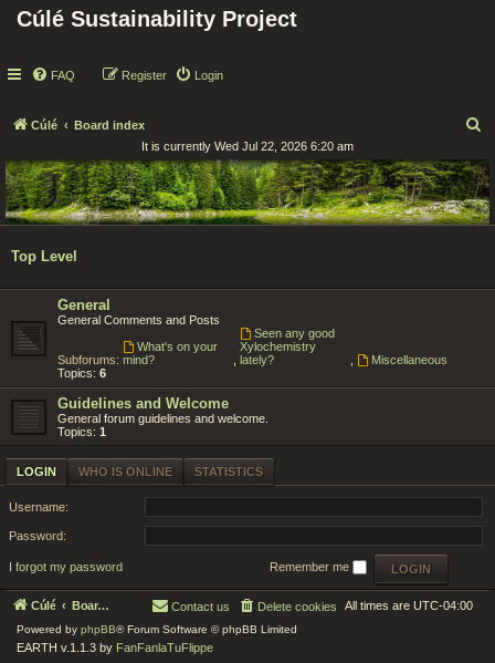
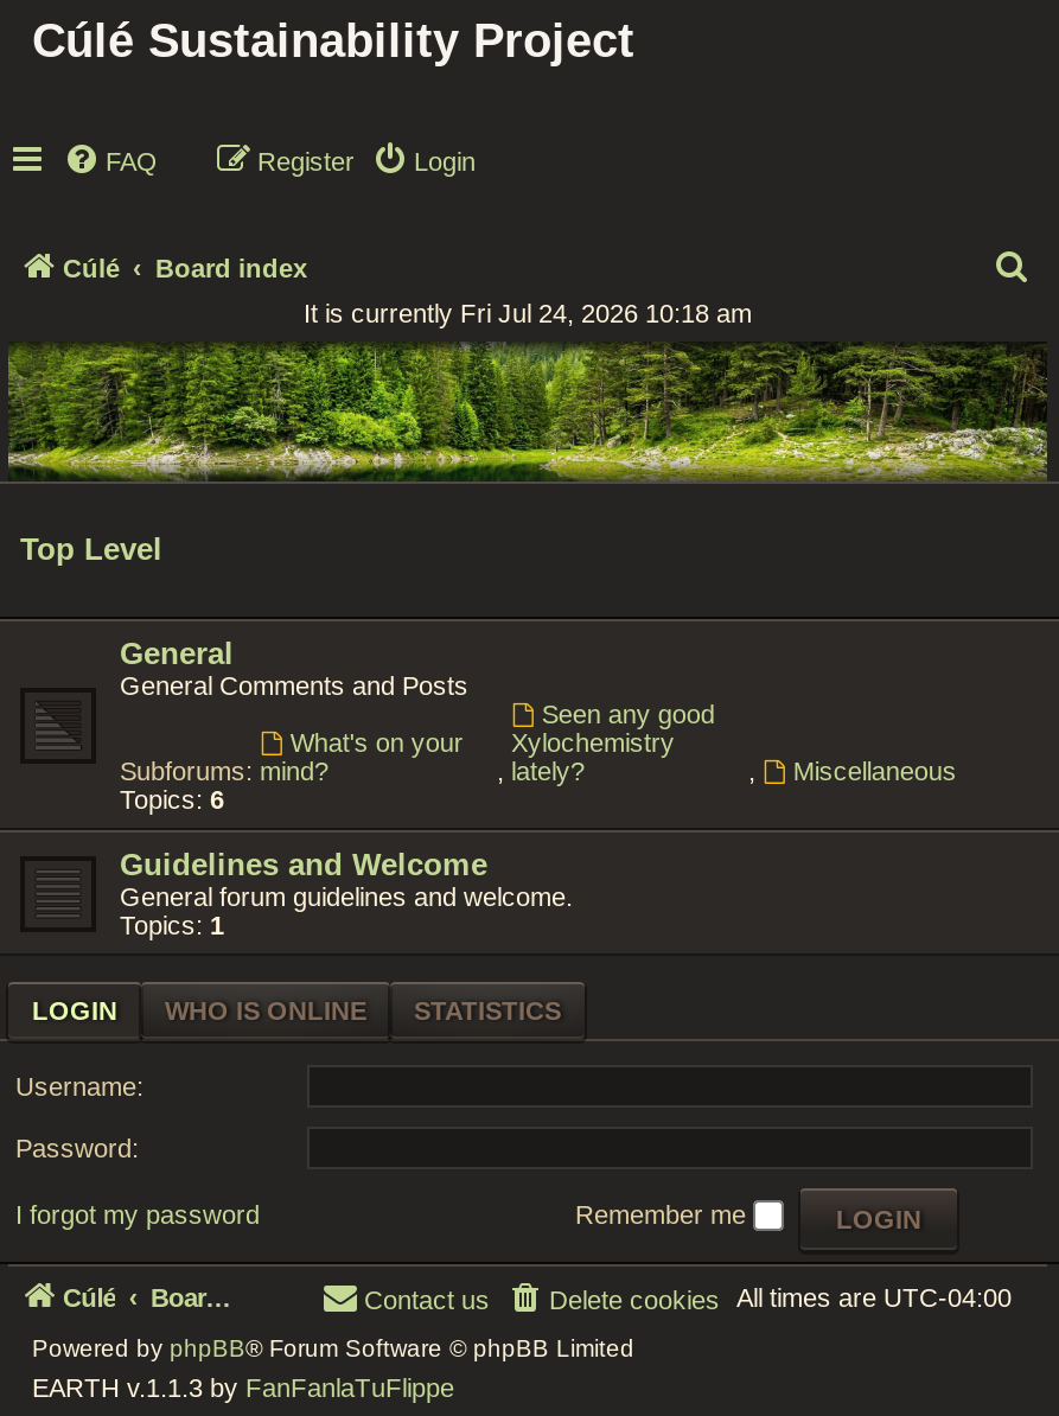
- It is currently Wed Jul 22, 2026 6:20 am
+ It is currently Fri Jul 24, 2026 10:18 am
